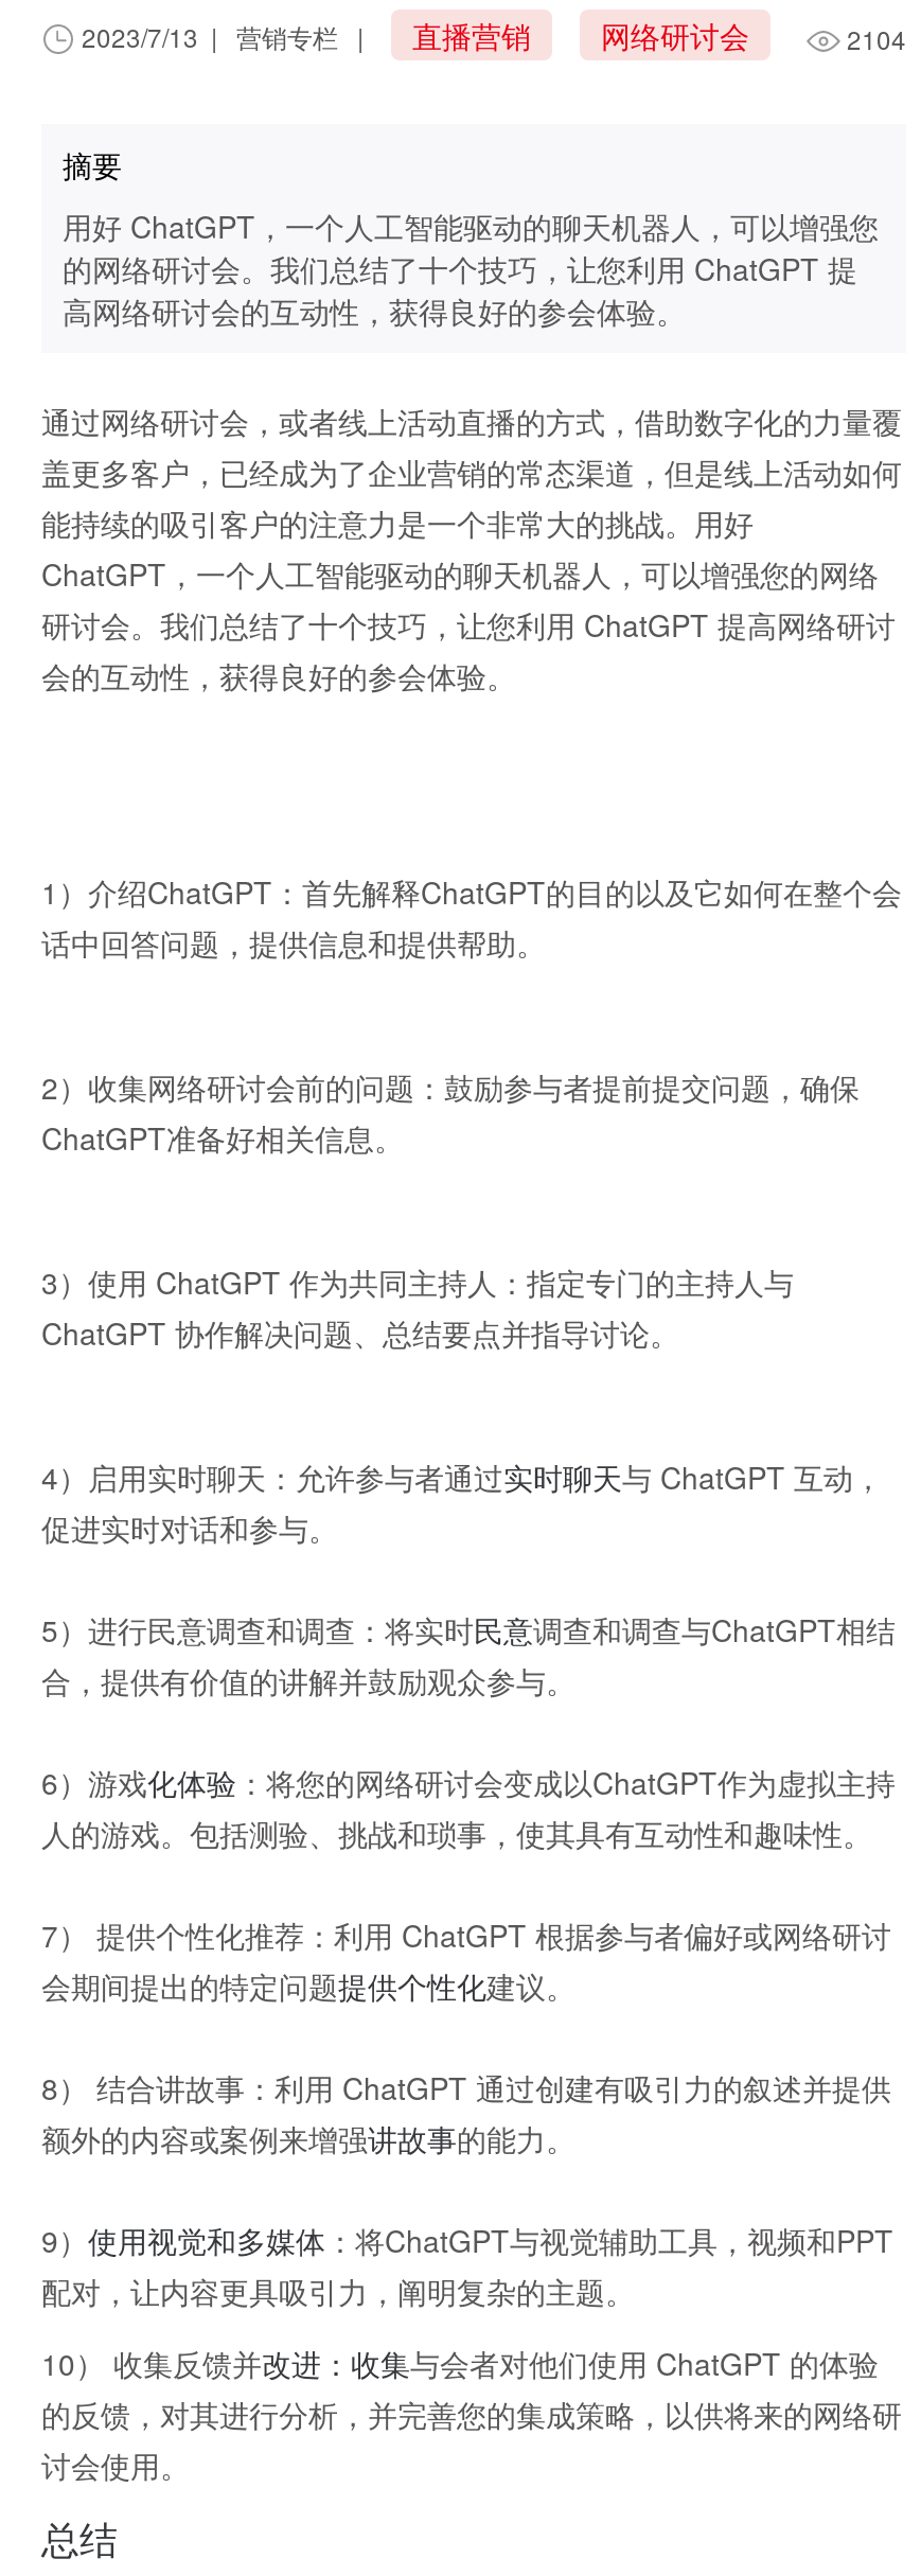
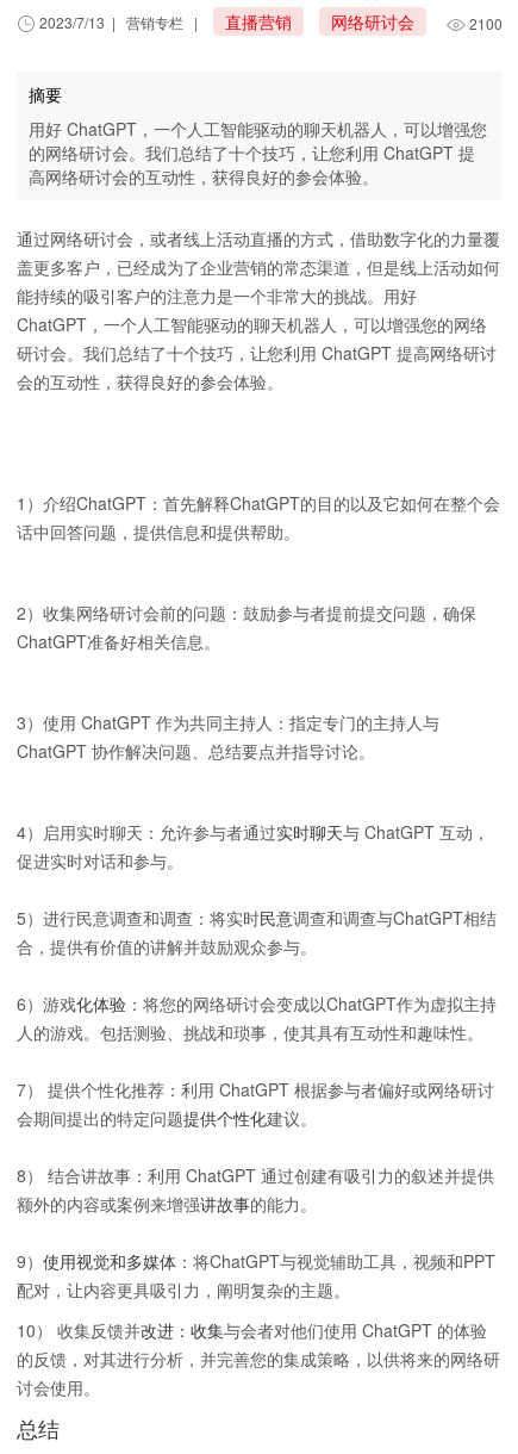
- 2104
+ 2100
